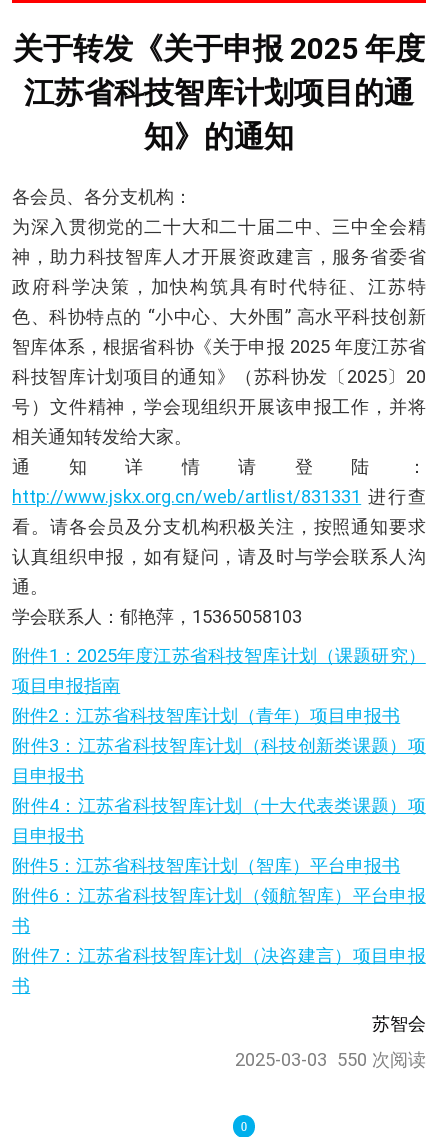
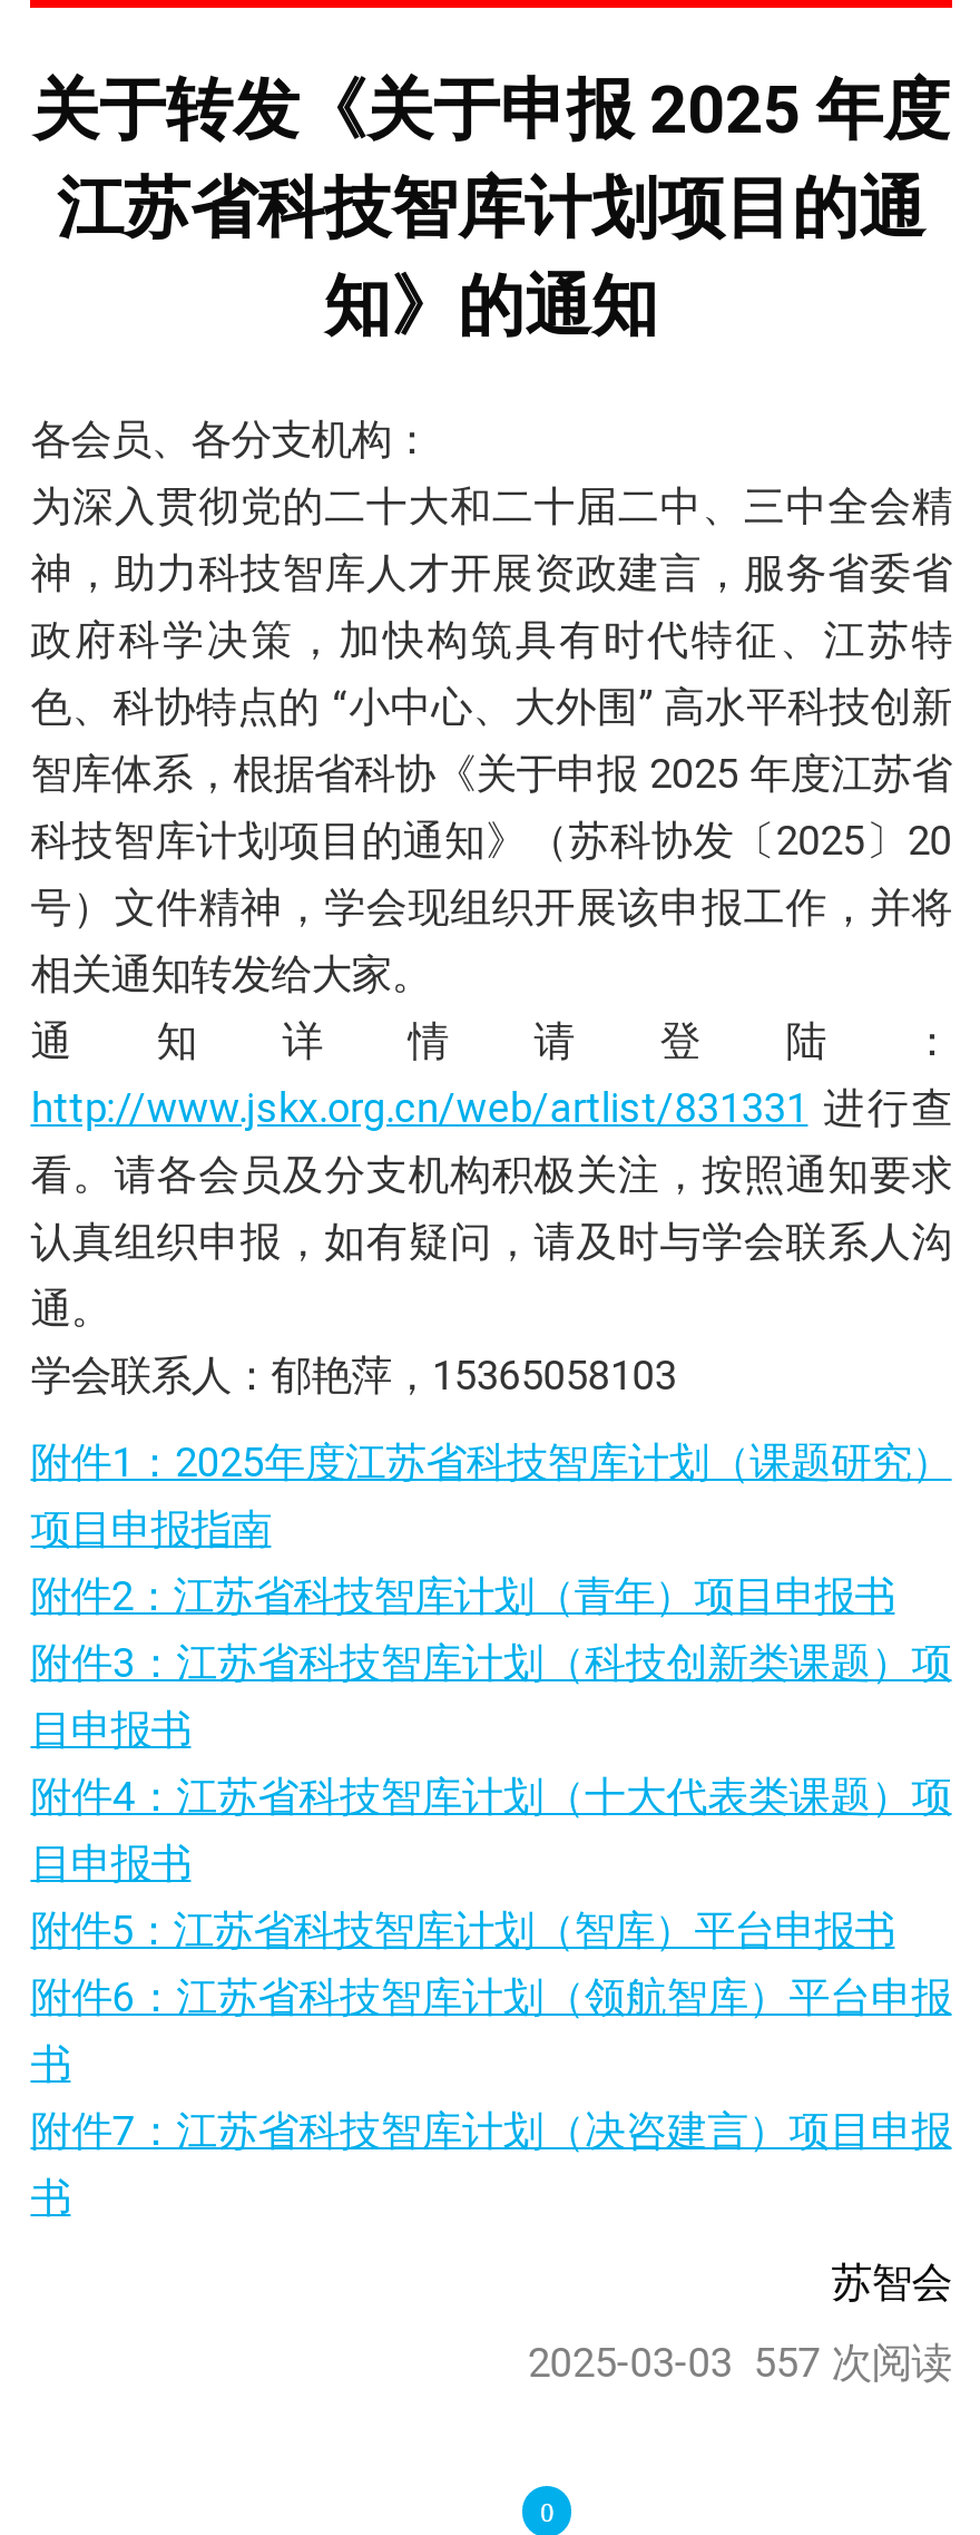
- 2025-03-03 550 次阅读
+ 2025-03-03 557 次阅读
